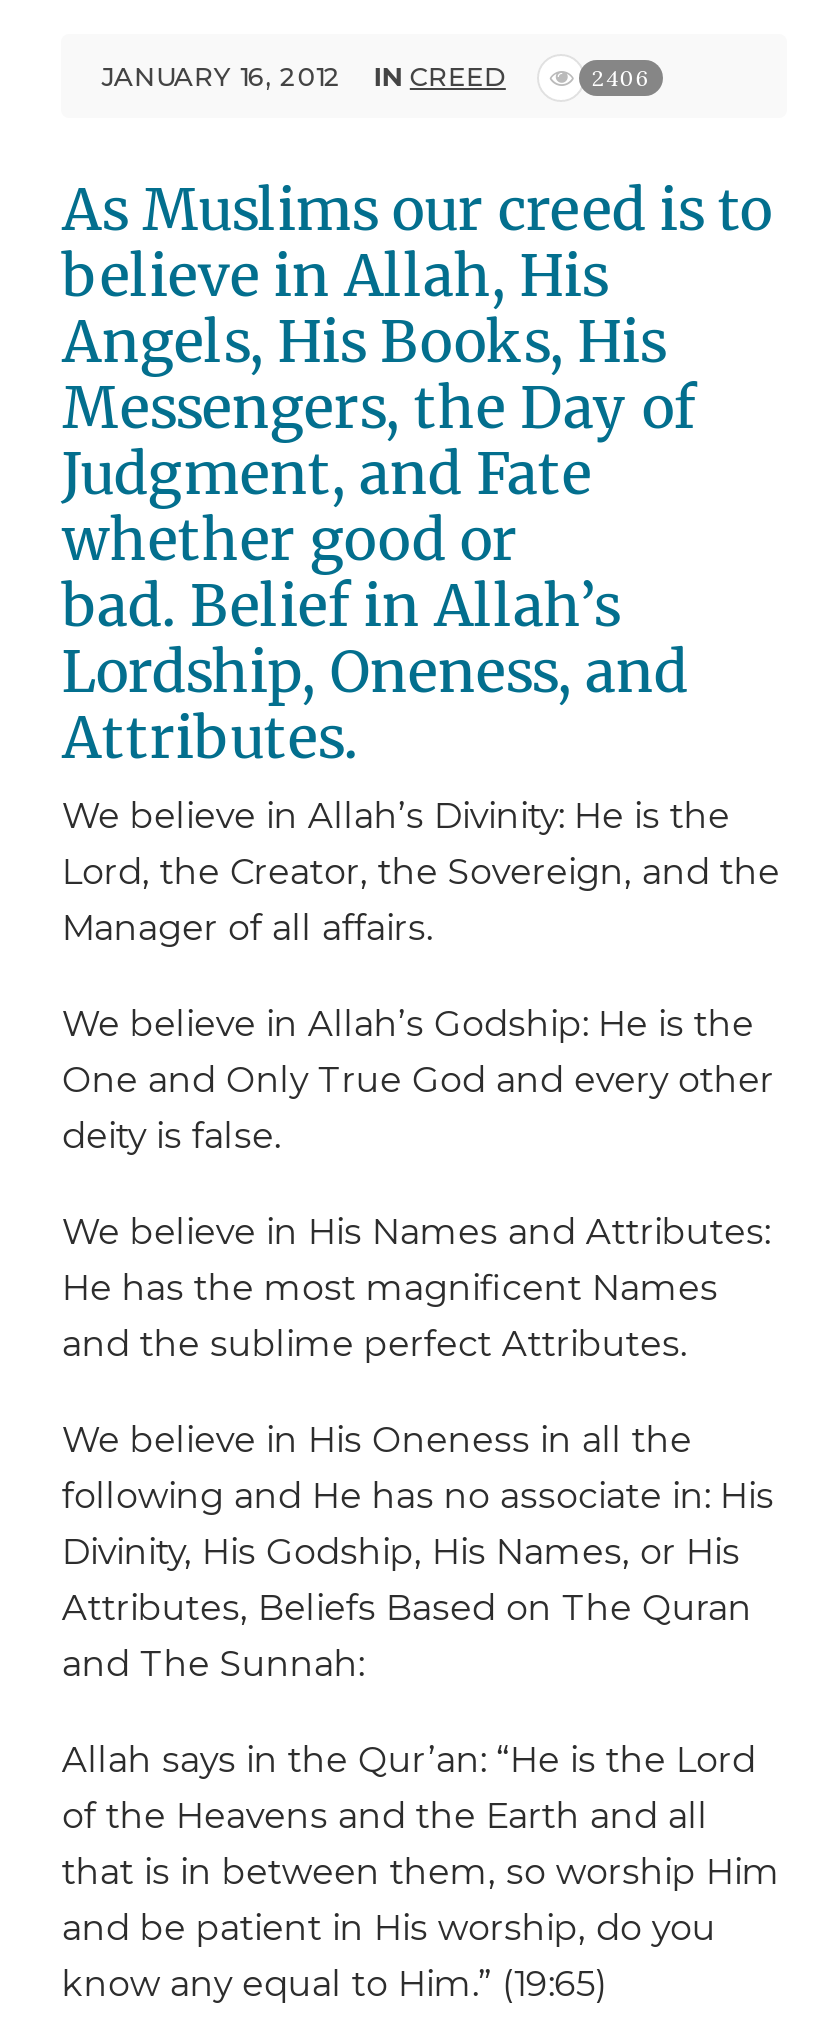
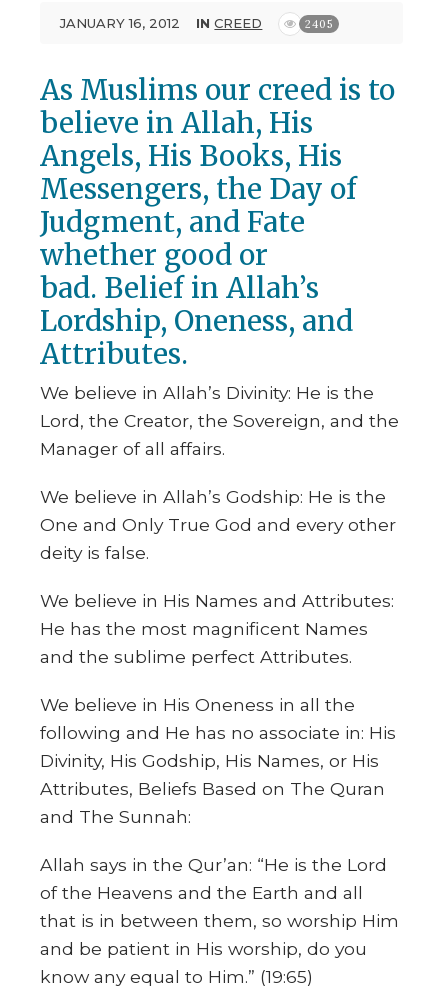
- 2406
+ 2405
